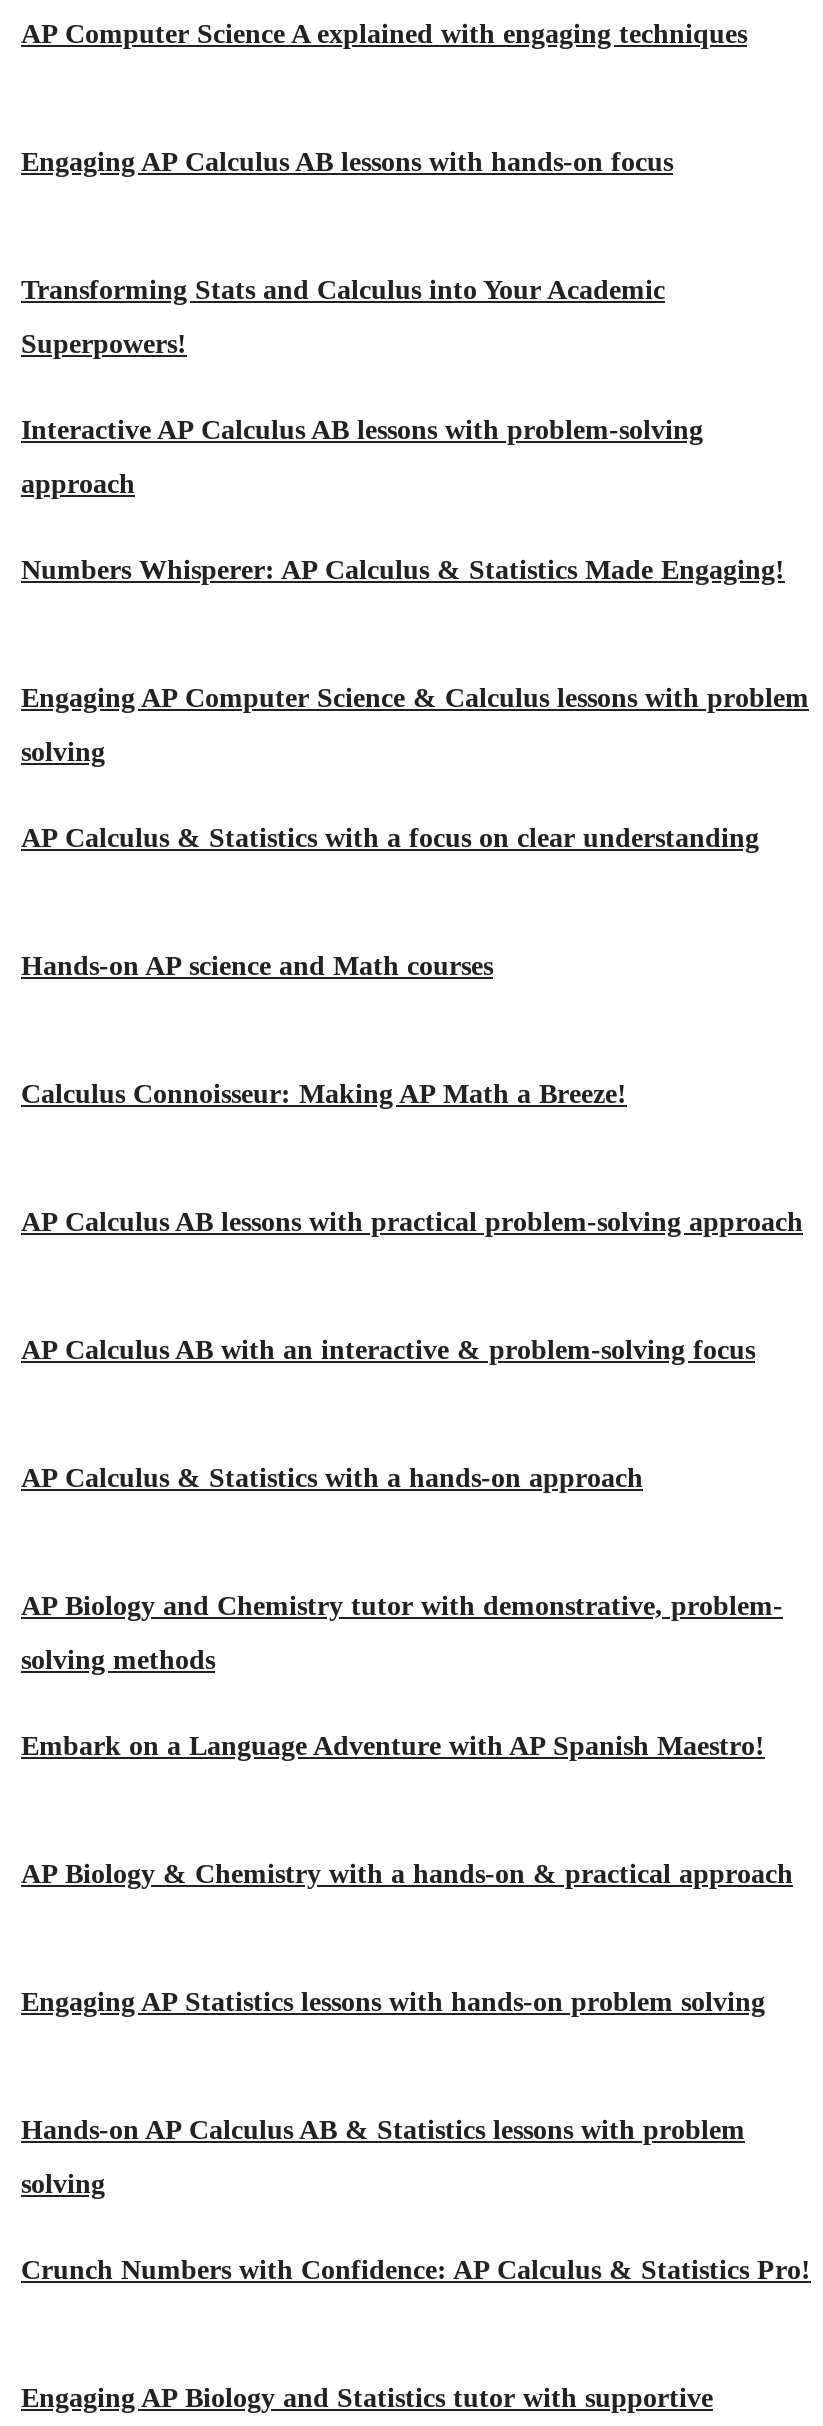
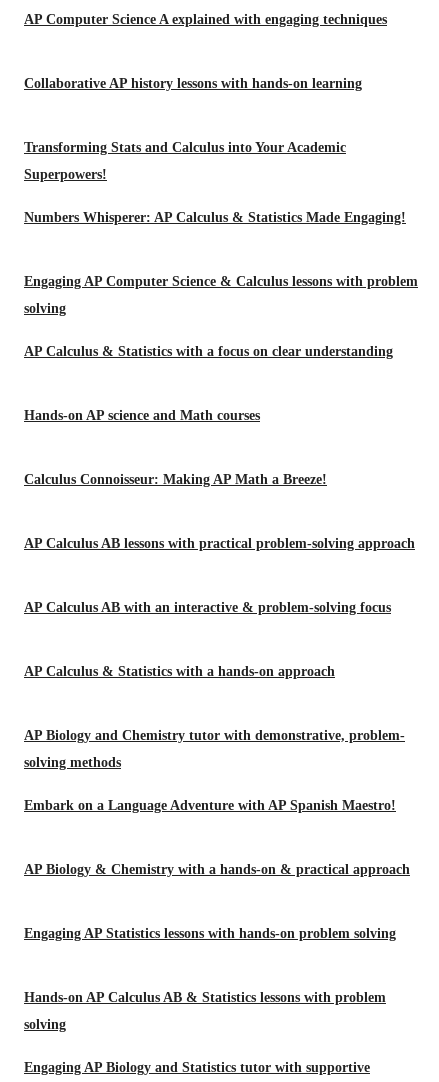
- Engaging AP Calculus AB lessons with hands-on focus
+ Collaborative AP history lessons with hands-on learning

- Interactive AP Calculus AB lessons with problem-solving
- approach

- Crunch Numbers with Confidence: AP Calculus & Statistics Pro!
